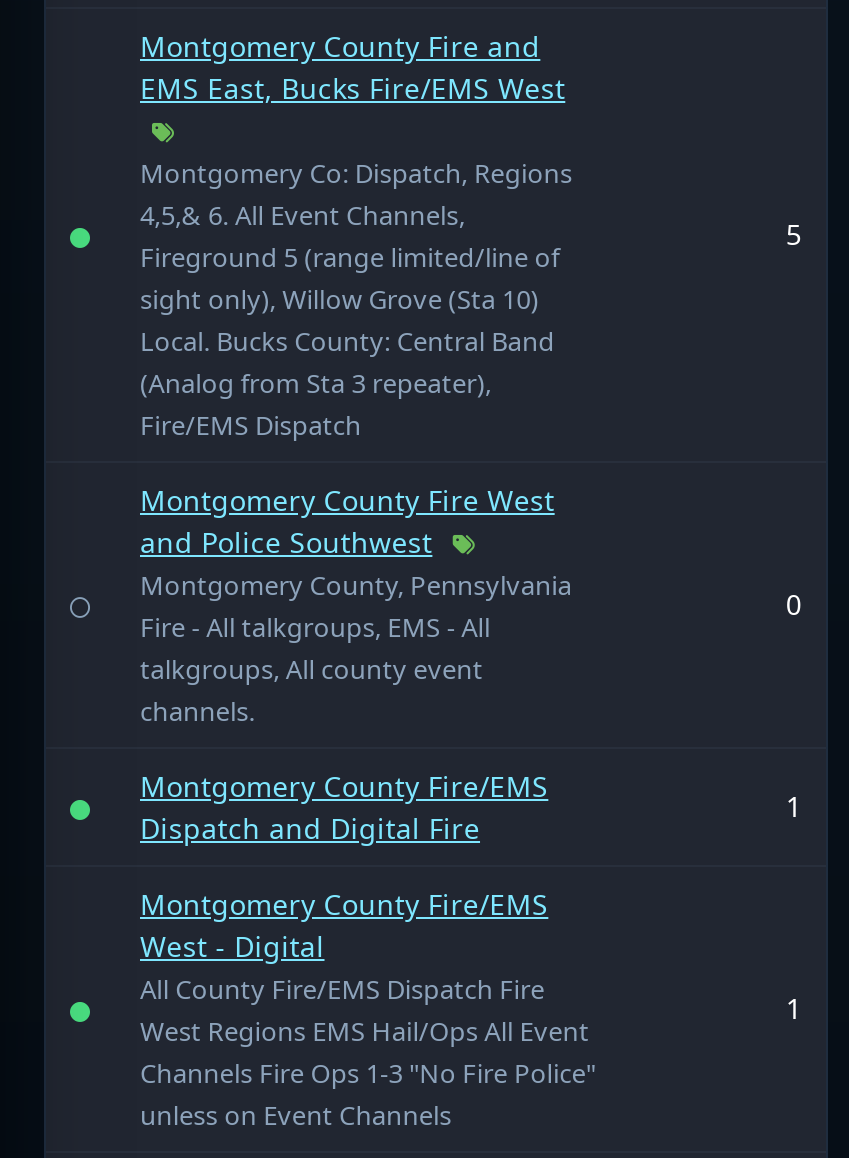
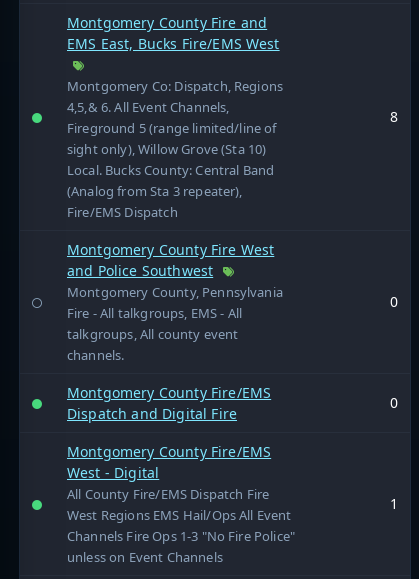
- 5
+ 8

- 1
+ 0
